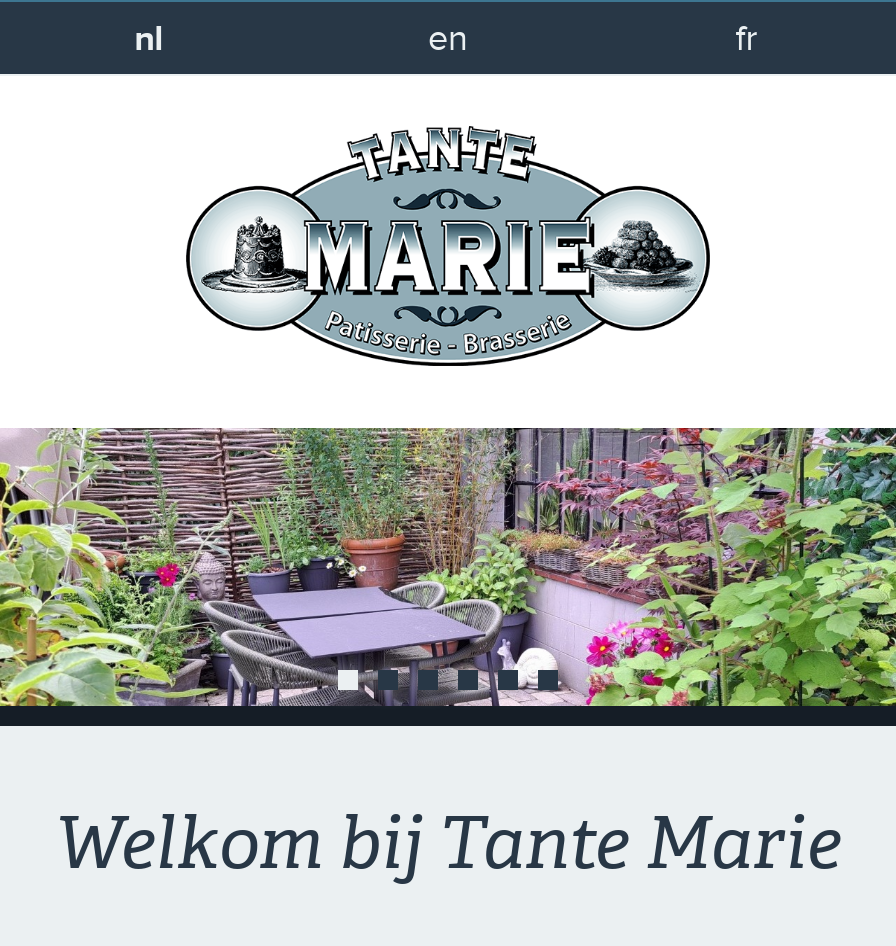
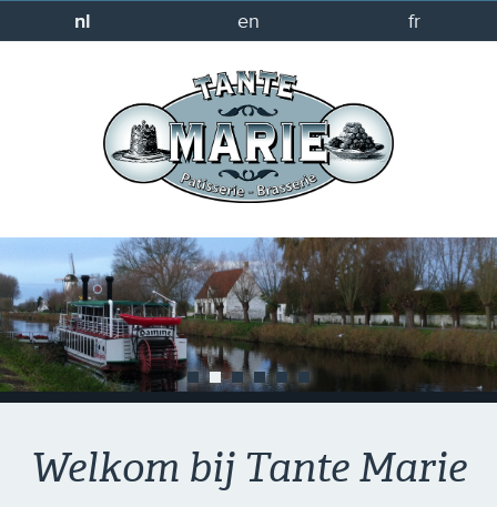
- [image]
+ [image]
